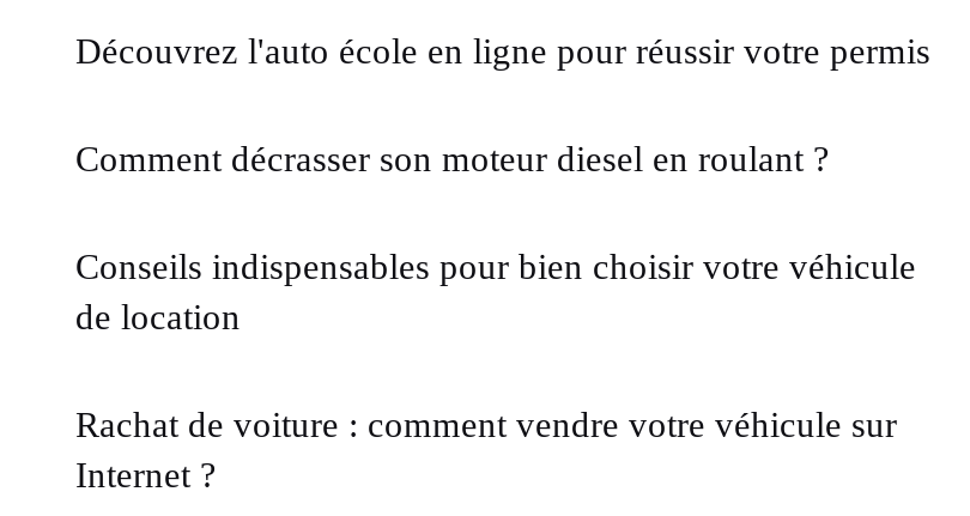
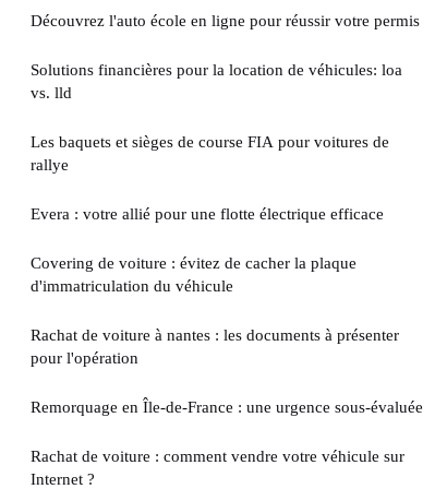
- Comment décrasser son moteur diesel en roulant ?
- Conseils indispensables pour bien choisir votre véhicule
- de location
+ Solutions financières pour la location de véhicules: loa
+ vs. lld
+ Les baquets et sièges de course FIA pour voitures de
+ rallye
+ Evera : votre allié pour une flotte électrique efficace
+ Covering de voiture : évitez de cacher la plaque
+ d'immatriculation du véhicule
+ Rachat de voiture à nantes : les documents à présenter
+ pour l'opération
+ Remorquage en Île-de-France : une urgence sous-évaluée
